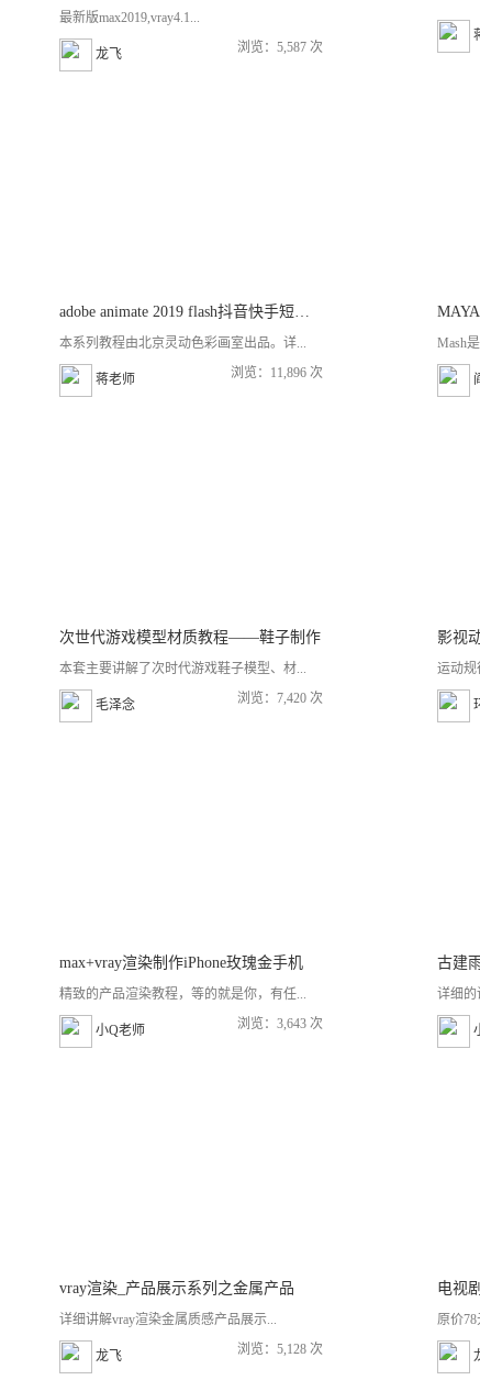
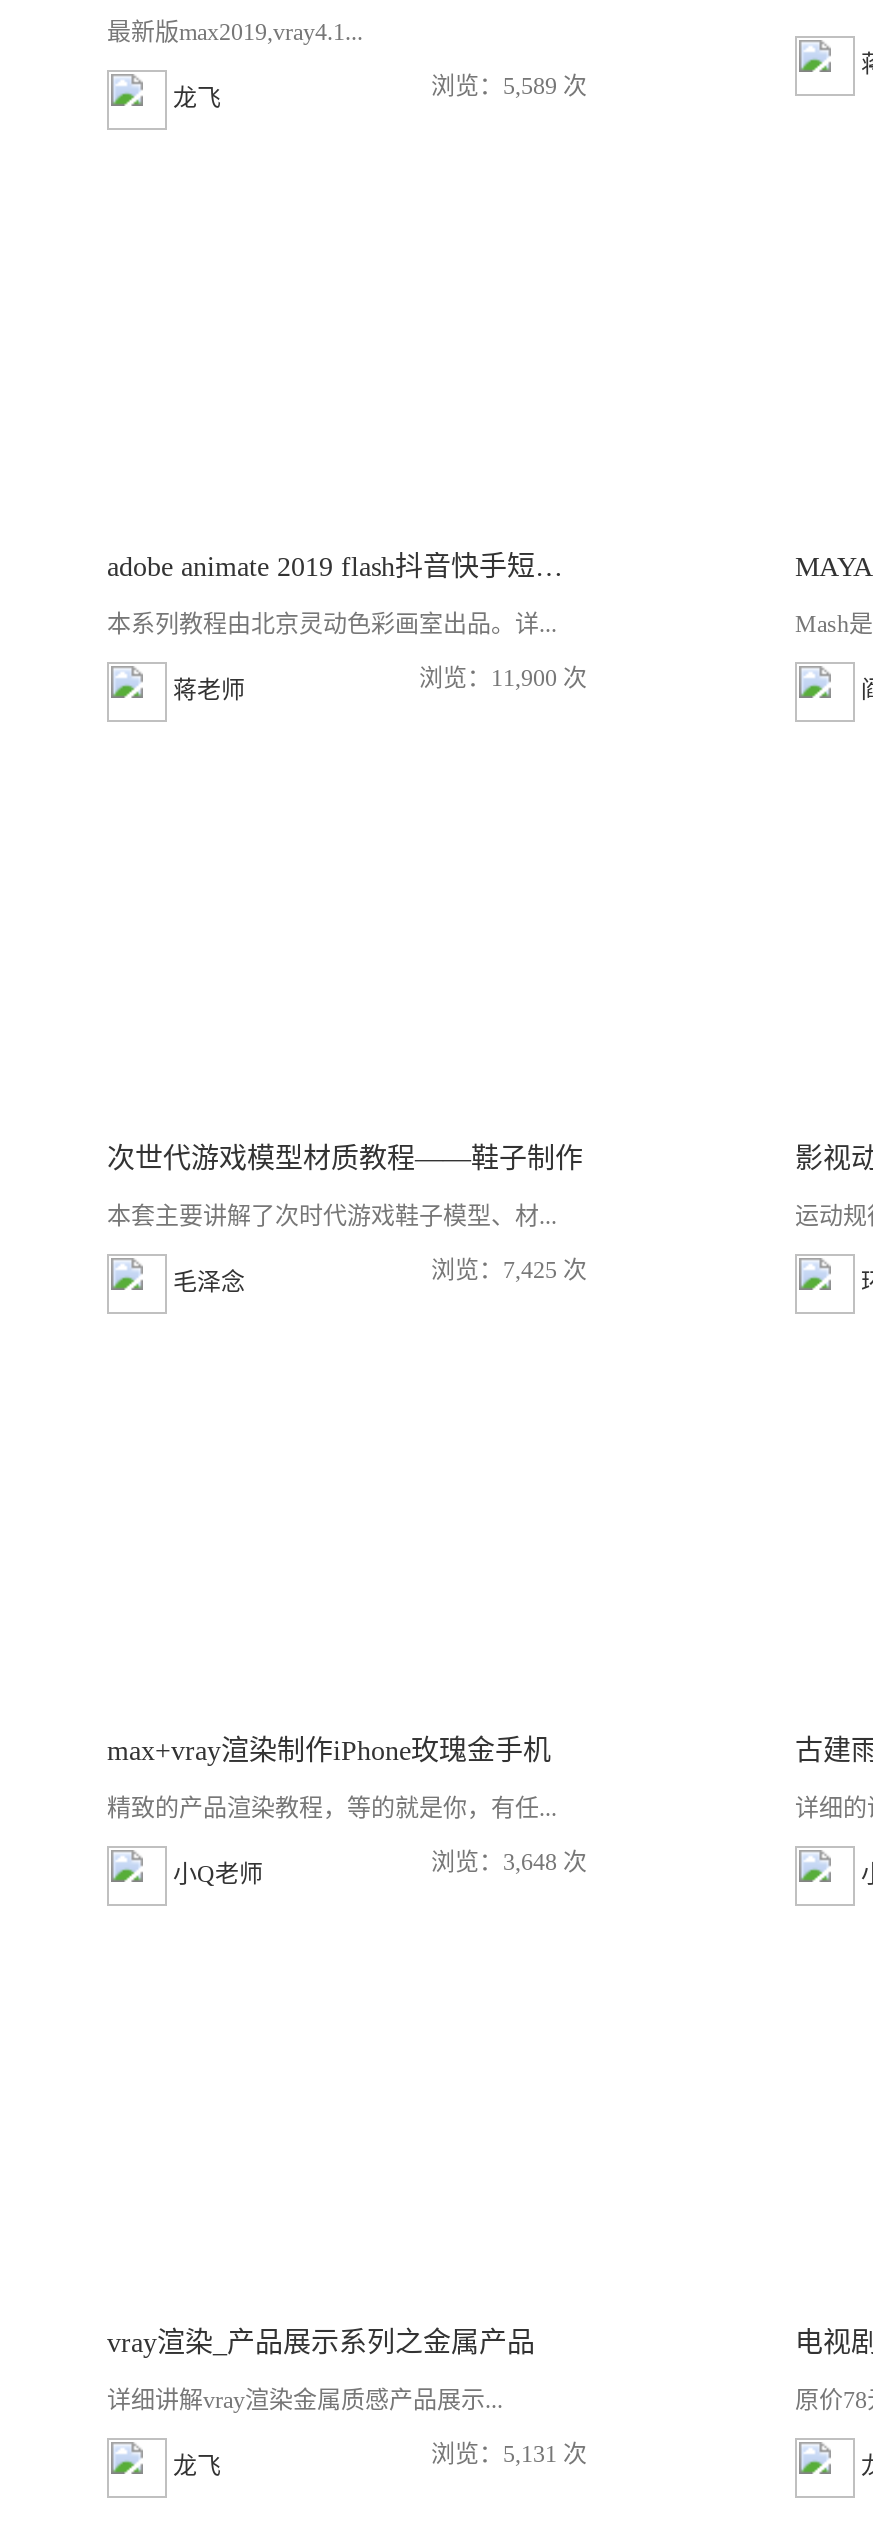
- 浏览：5,587 次
+ 浏览：5,589 次

- 浏览：11,896 次
+ 浏览：11,900 次

- 浏览：7,420 次
+ 浏览：7,425 次

- 浏览：3,643 次
+ 浏览：3,648 次

- 浏览：5,128 次
+ 浏览：5,131 次
